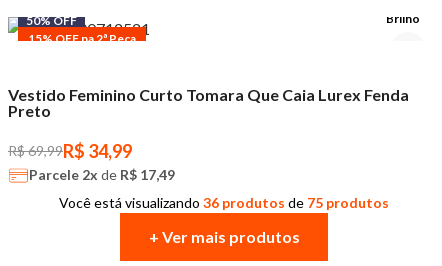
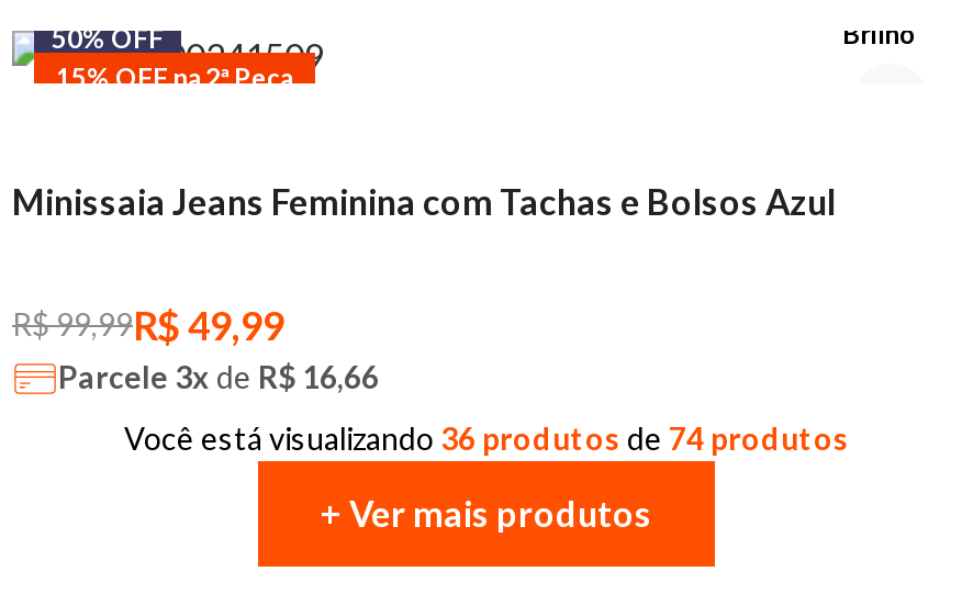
- Vestido Feminino Curto Tomara Que Caia Lurex Fenda
- Preto
+ Minissaia Jeans Feminina com Tachas e Bolsos Azul

- R$ 69,99R$ 34,99
- Parcele 2x de R$ 17,49
+ R$ 99,99R$ 49,99
+ Parcele 3x de R$ 16,66

- Você está visualizando 36 produtos de 75 produtos
+ Você está visualizando 36 produtos de 74 produtos
